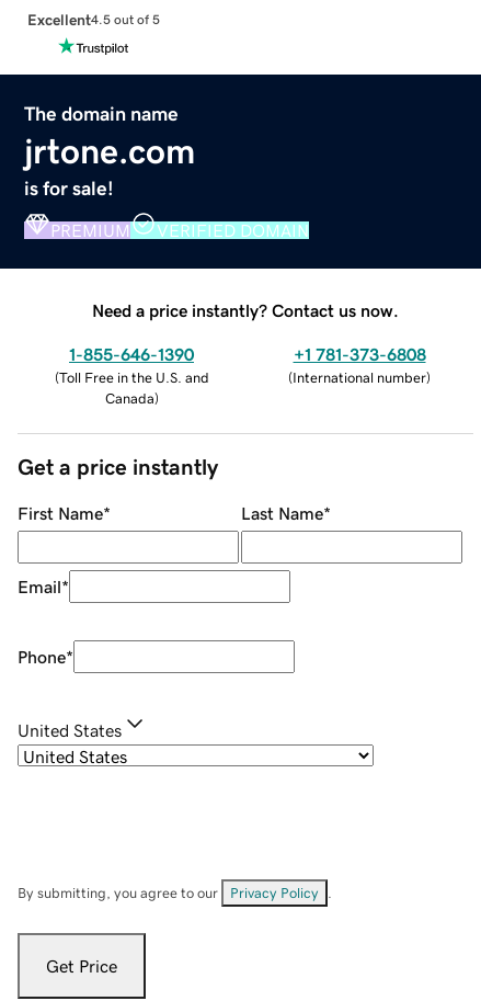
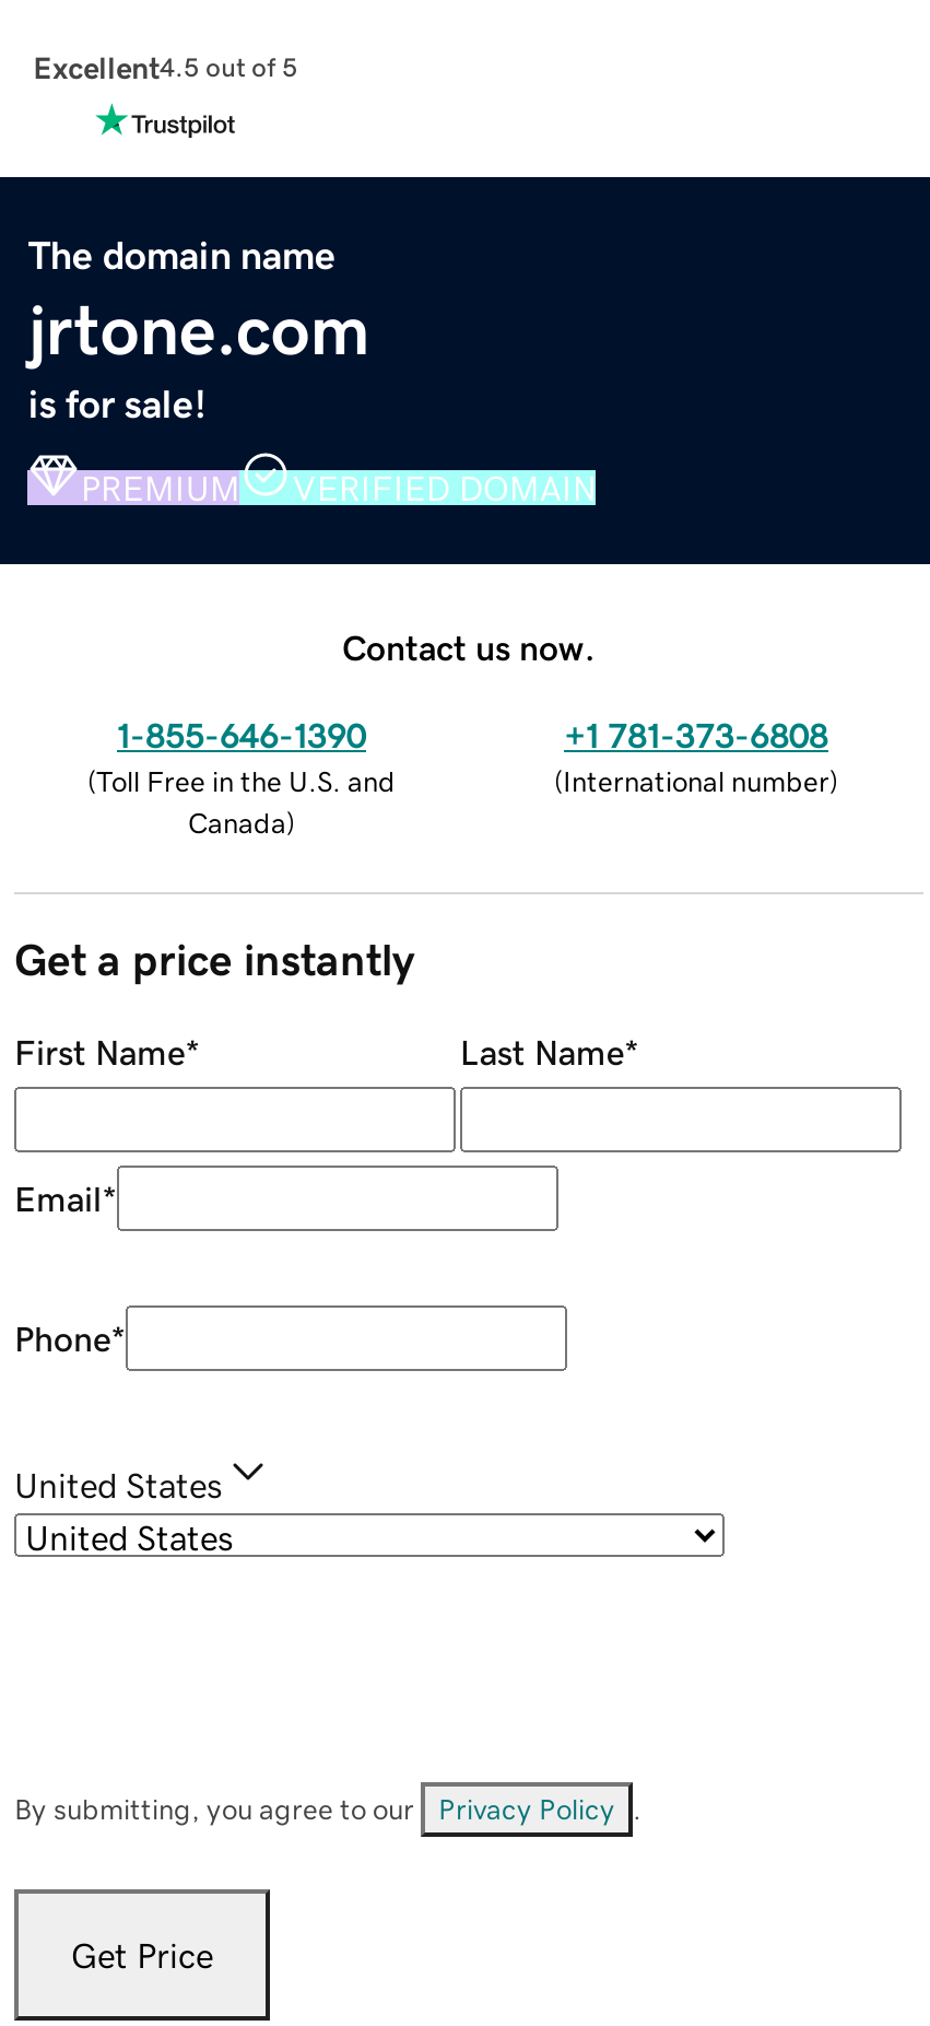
- Need a price instantly? Contact us now.
+ Contact us now.
